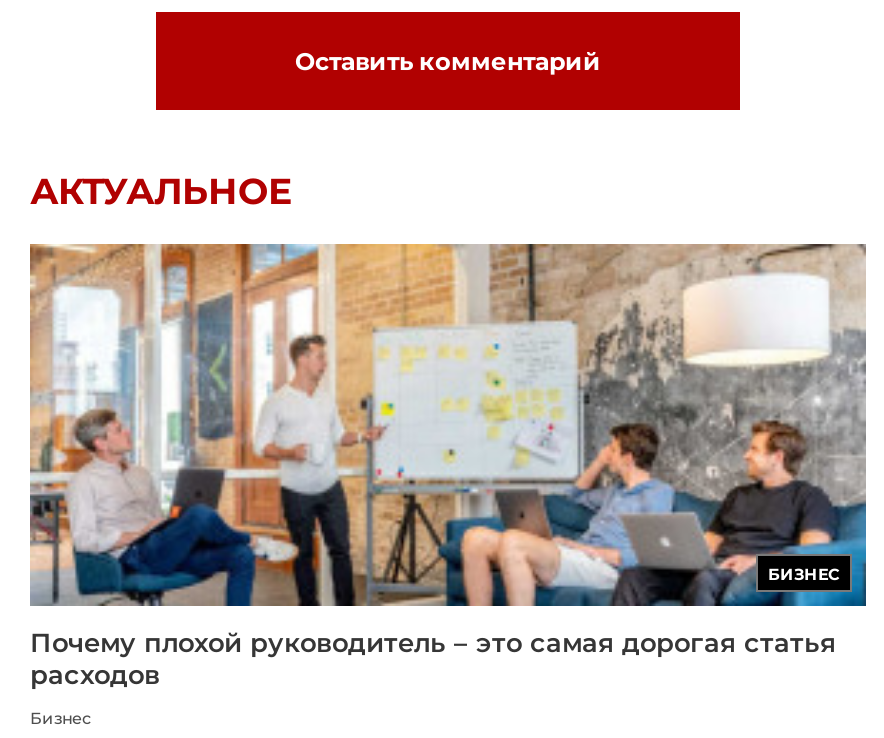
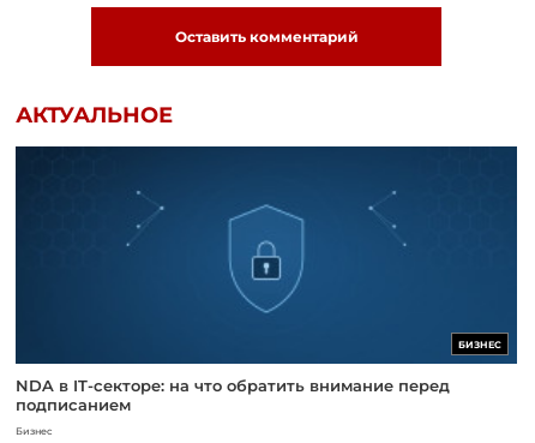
- [image]
- Почему плохой руководитель – это самая дорогая статья
- расходов
+ [image]
+ NDA в IT-секторе: на что обратить внимание перед
+ подписанием
